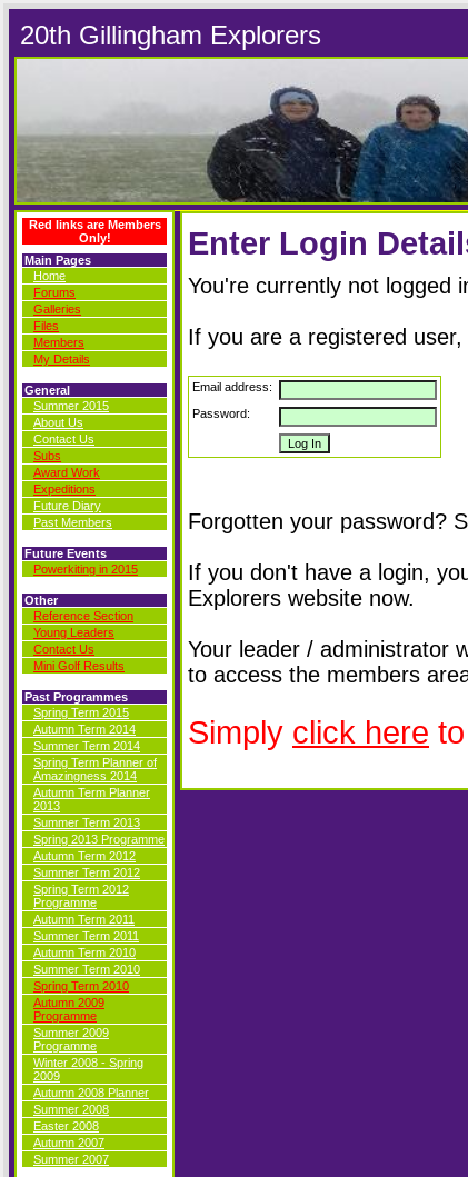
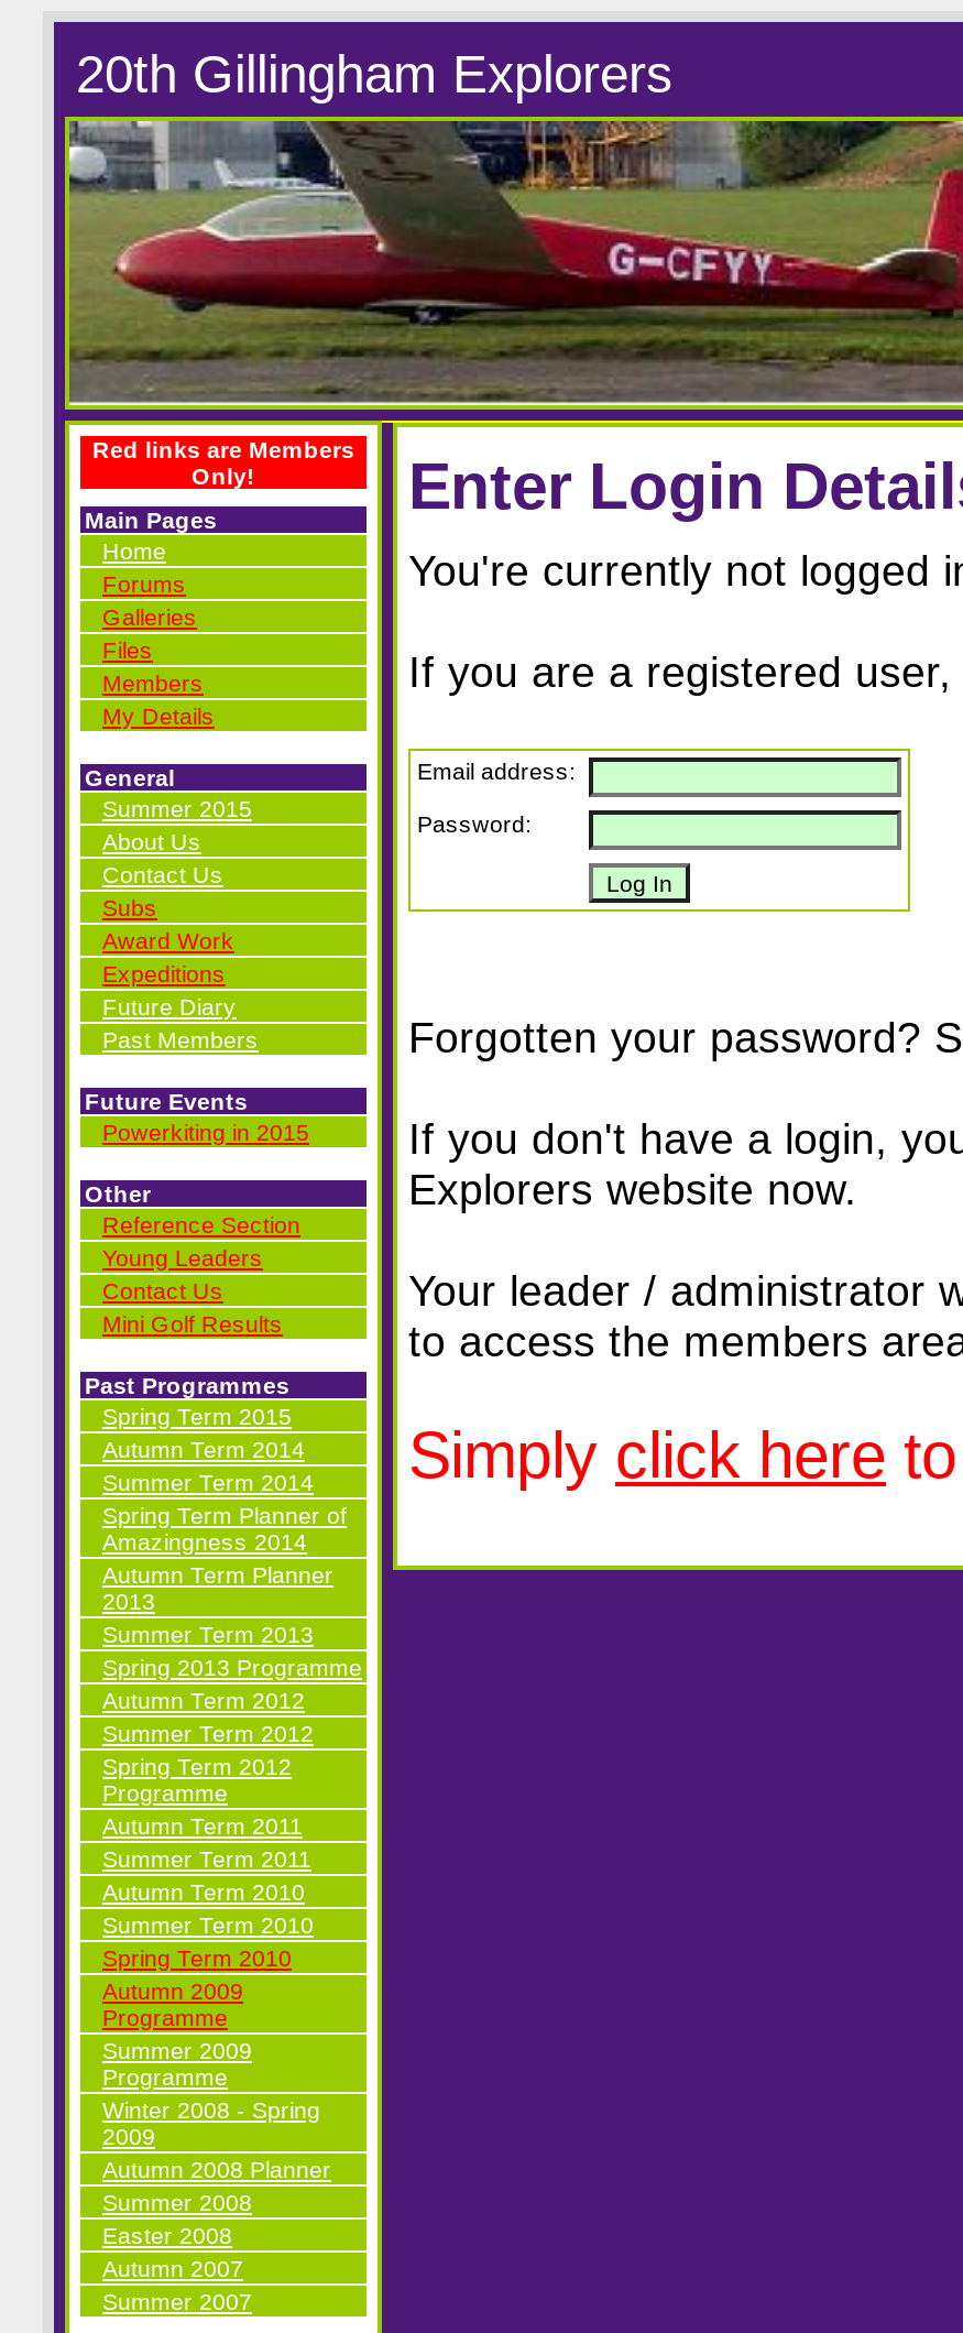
- [image]
+ [image]
